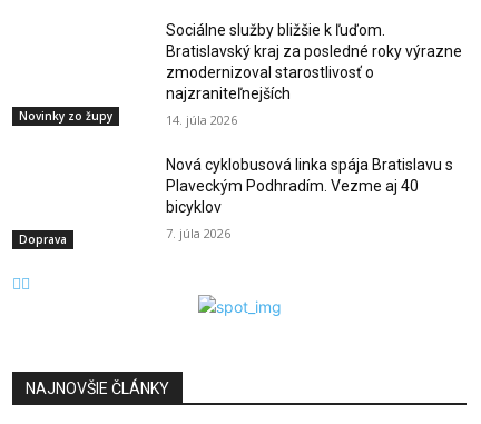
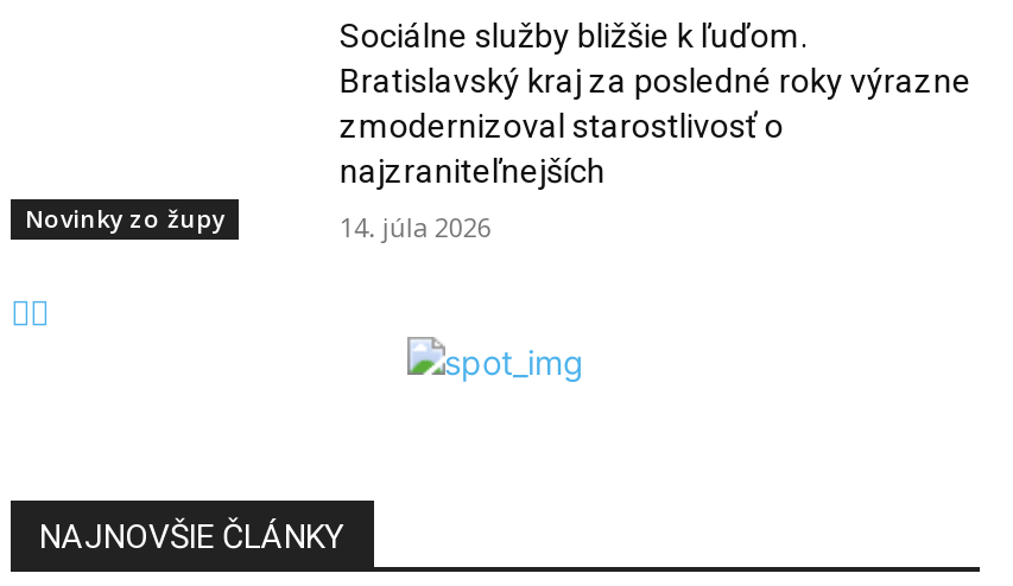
- Nová cyklobusová linka spája Bratislavu s
- Plaveckým Podhradím. Vezme aj 40
- bicyklov
- 7. júla 2026

- Doprava
